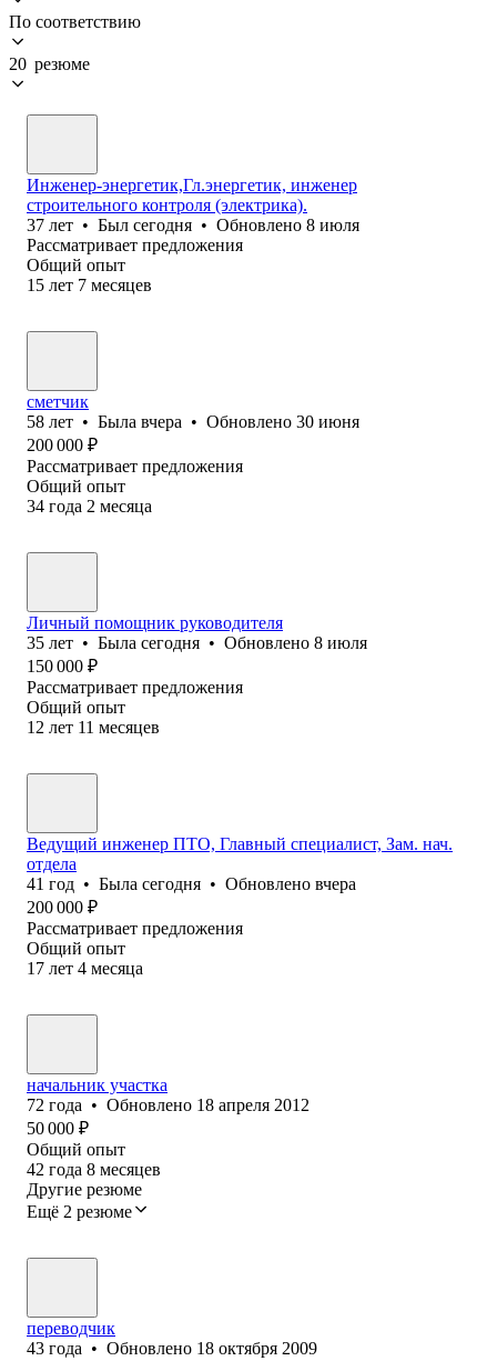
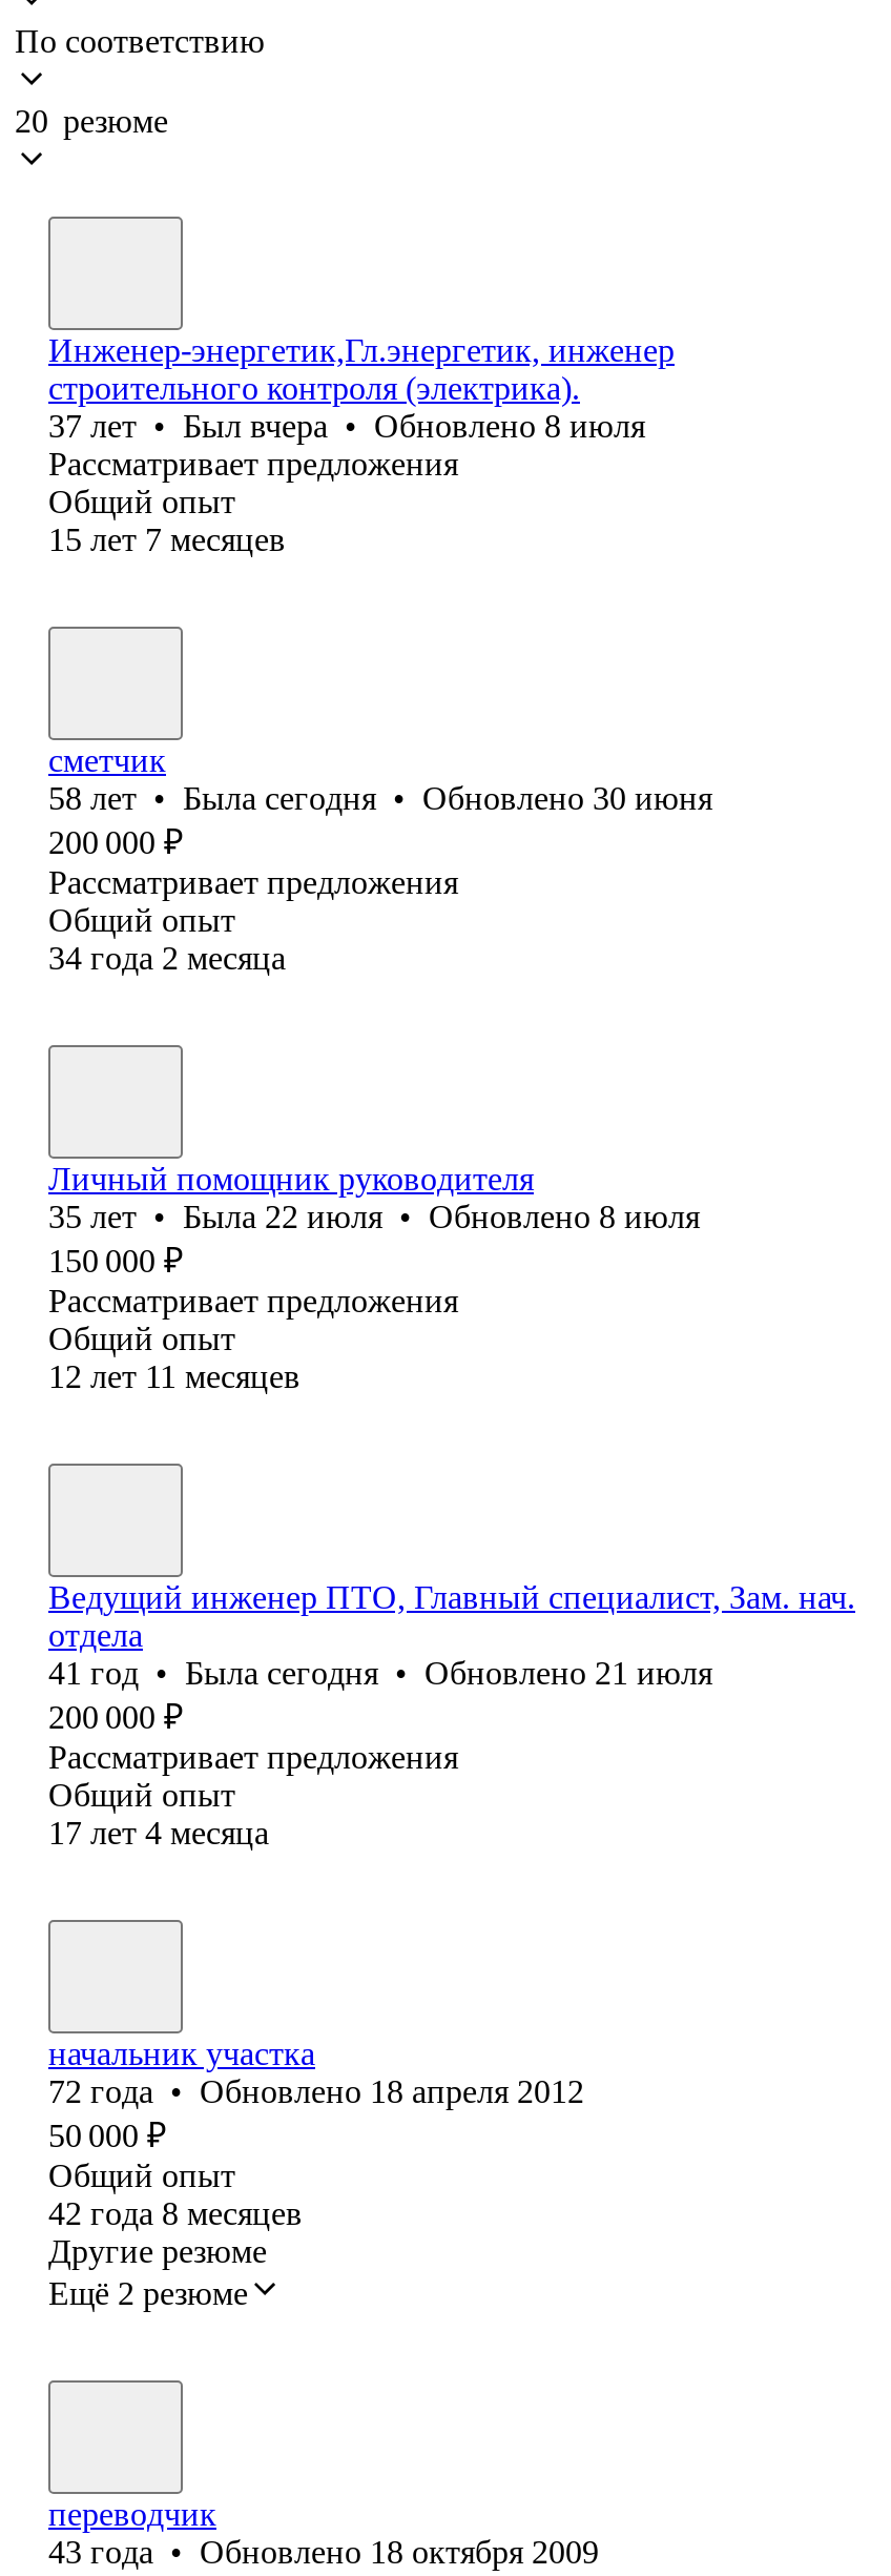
- 37 лет • Был сегодня • Обновлено 8 июля
+ 37 лет • Был вчера • Обновлено 8 июля

- 58 лет • Была вчера • Обновлено 30 июня
+ 58 лет • Была сегодня • Обновлено 30 июня

- 35 лет • Была сегодня • Обновлено 8 июля
+ 35 лет • Была 22 июля • Обновлено 8 июля

- 41 год • Была сегодня • Обновлено вчера
+ 41 год • Была сегодня • Обновлено 21 июля
